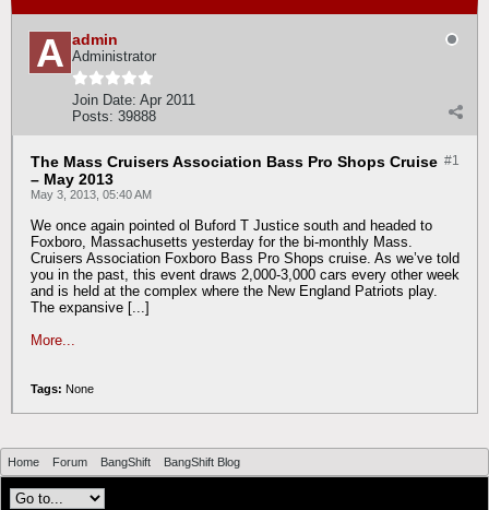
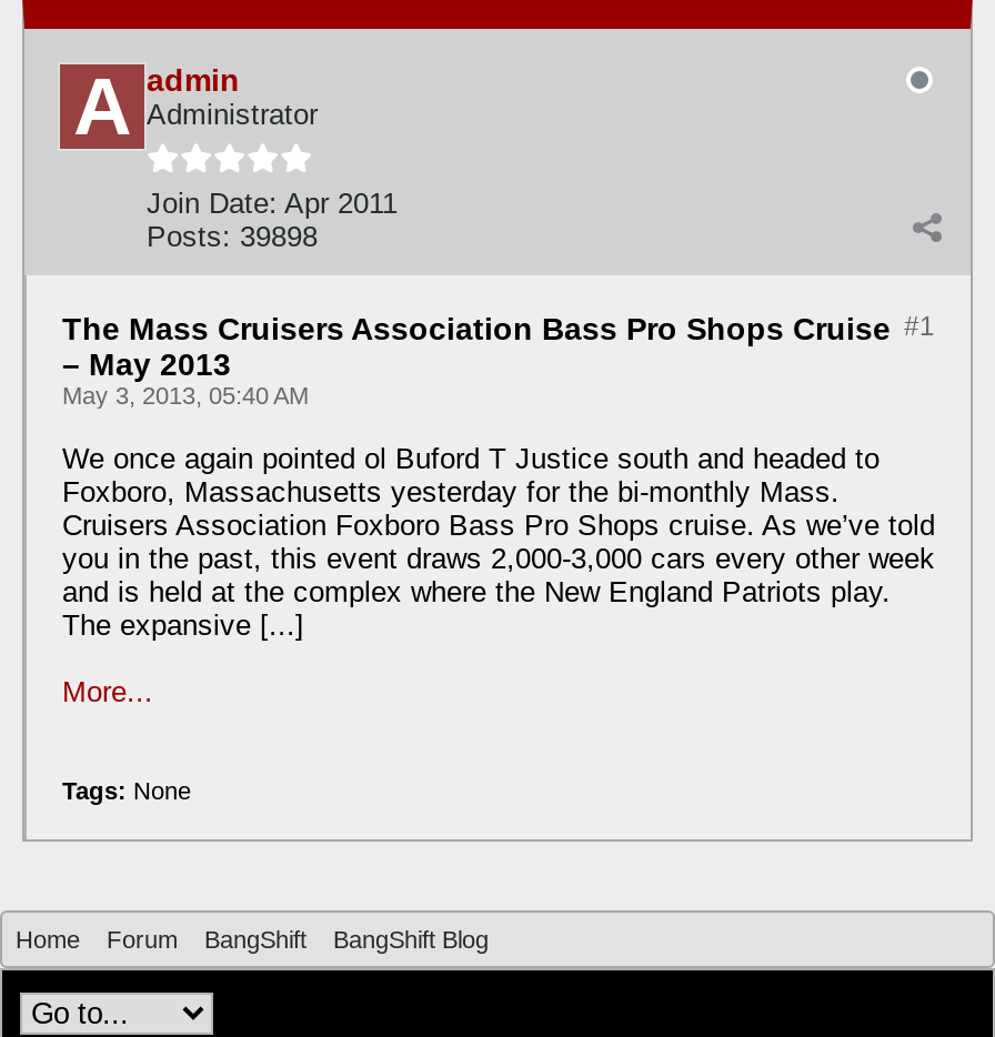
- Posts: 39888
+ Posts: 39898
